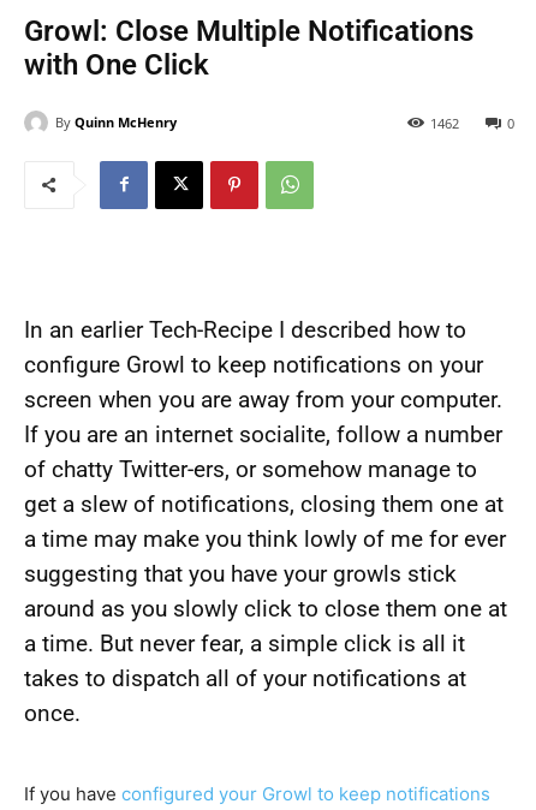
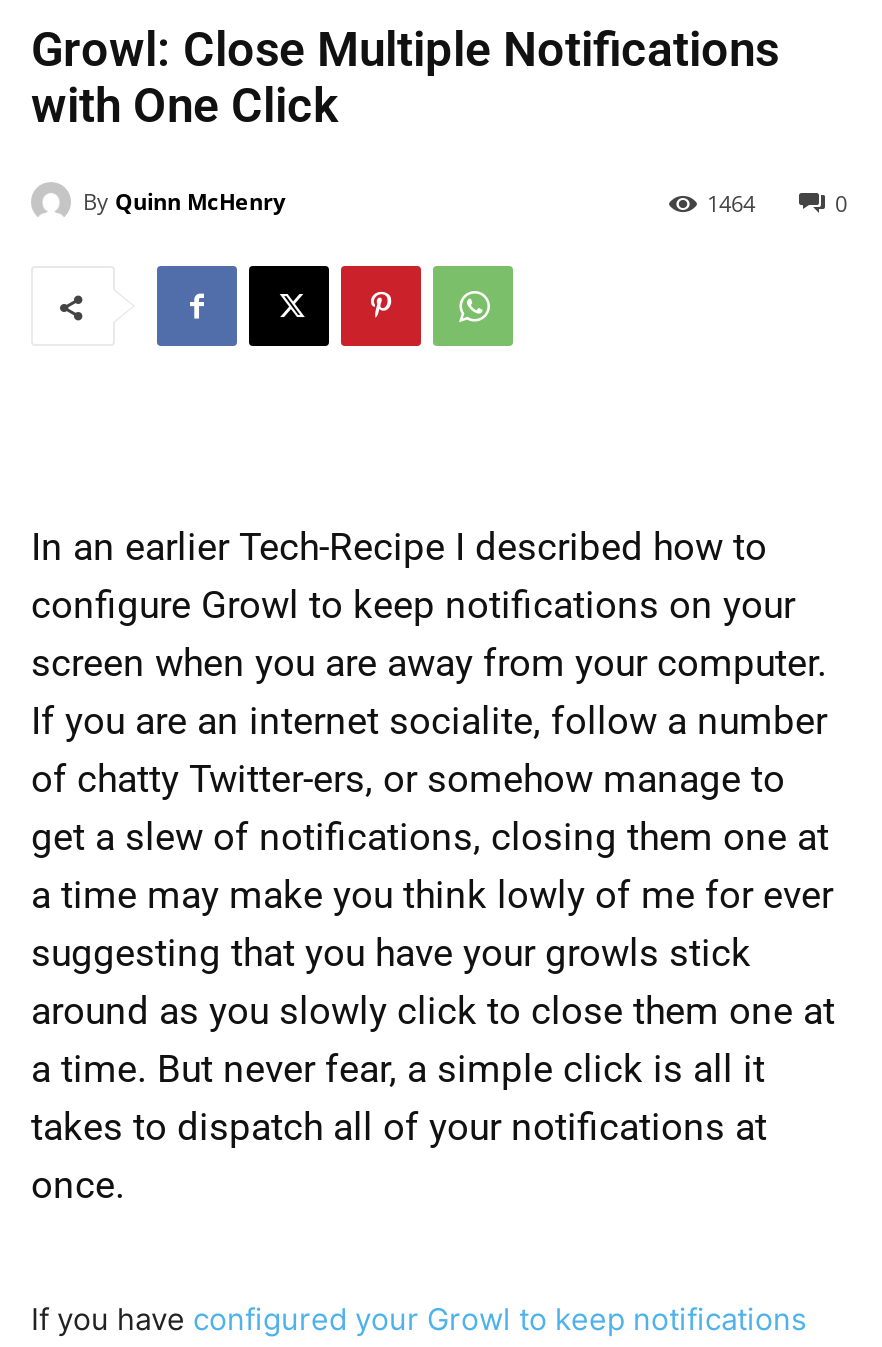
- 1462
+ 1464
